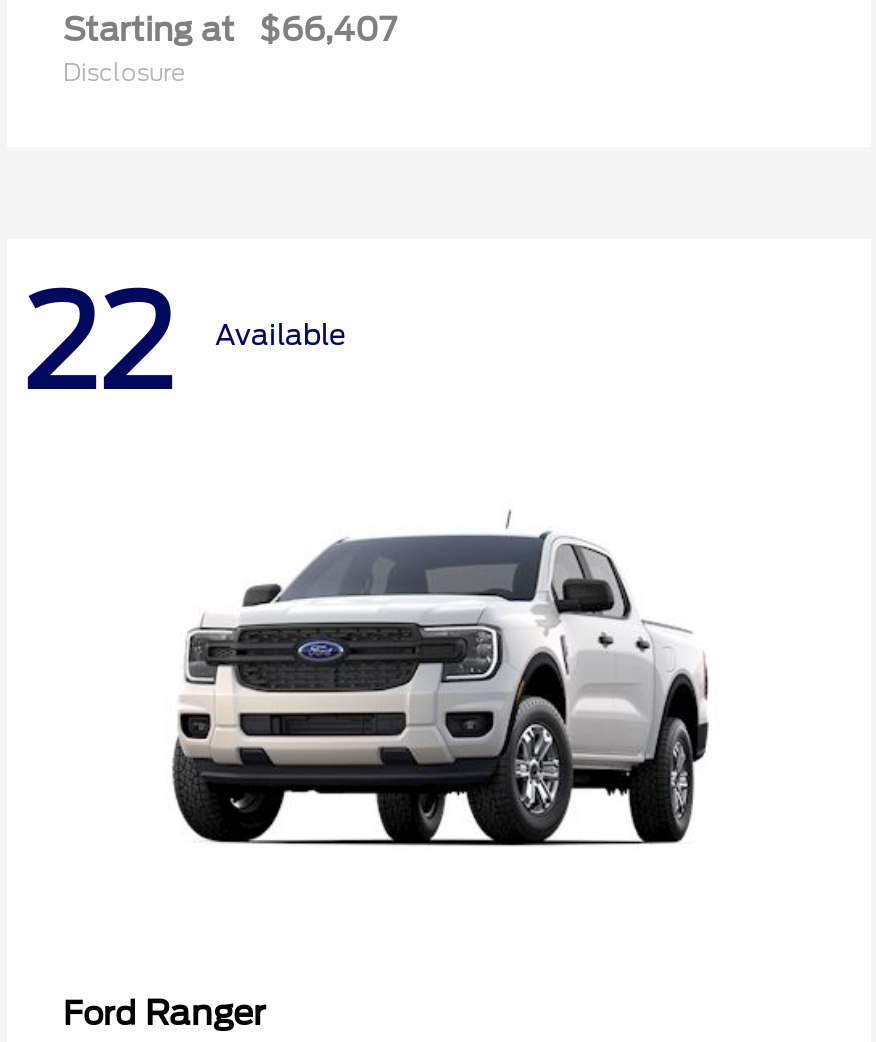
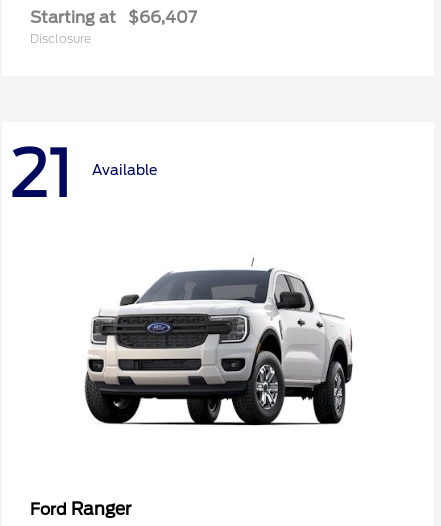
- 22 Available
+ 21 Available
